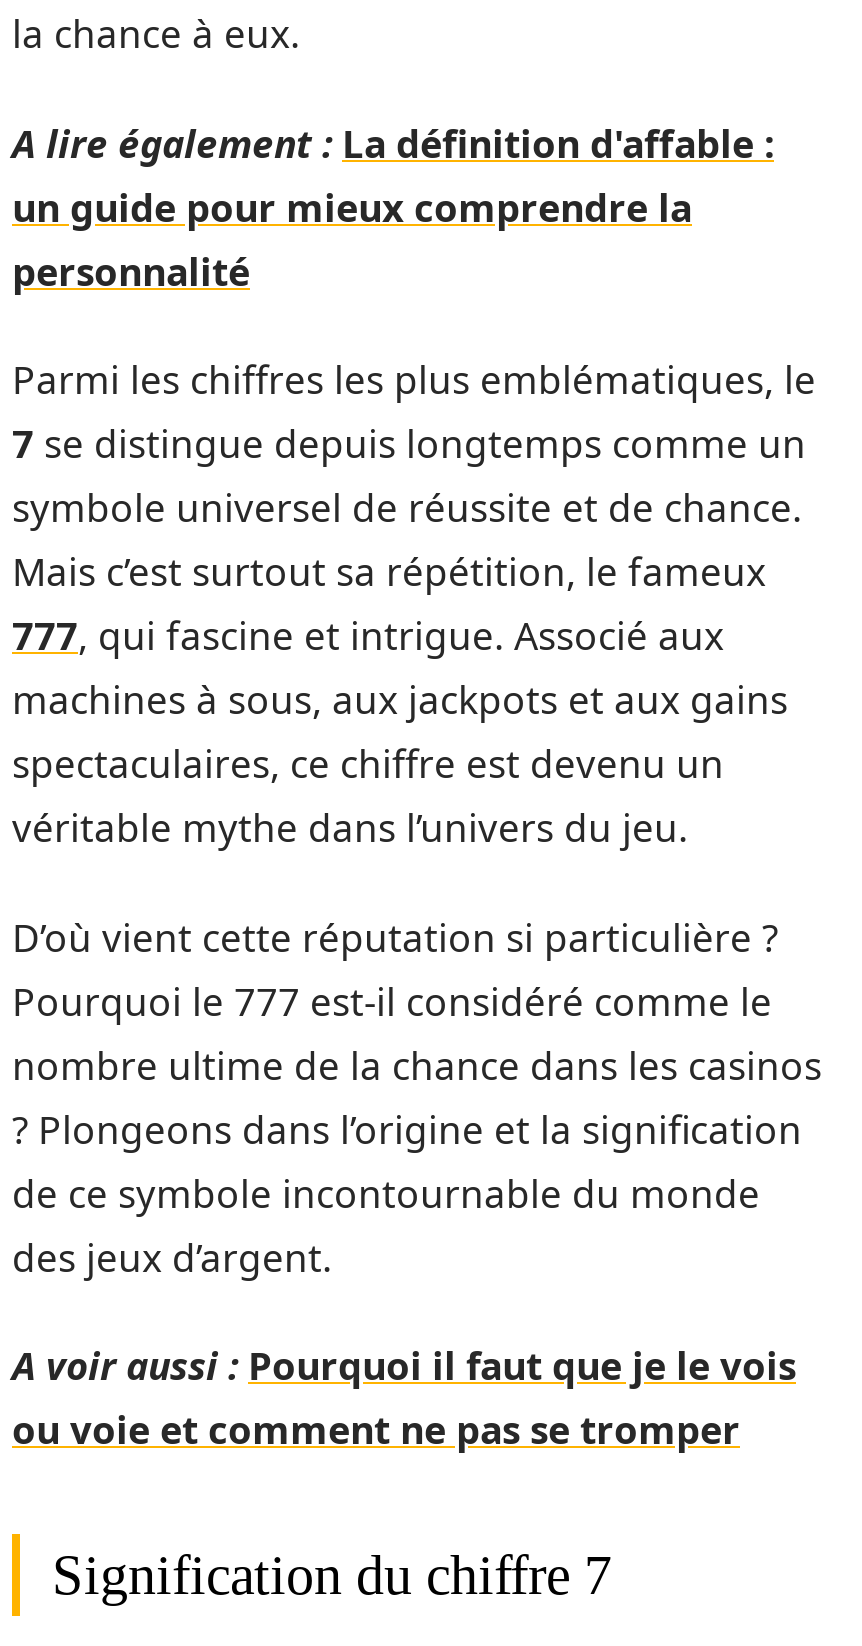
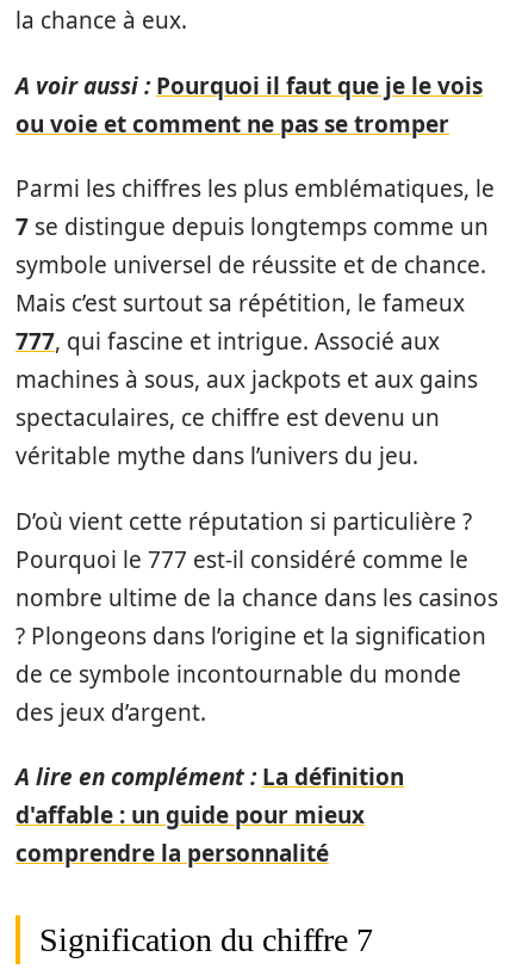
- A lire également : La définition d'affable :
- un guide pour mieux comprendre la
- personnalité

moved up: Parmi les chiffres les plus emblématiques, le | 7 se distingue depuis longtemps comme un | symbole universel de réussite et de chance. | ... | de ce symbole incontournable du monde | des jeux d’argent.

+ A lire en complément : La définition
+ d'affable : un guide pour mieux
+ comprendre la personnalité

moved up: A voir aussi : Pourquoi il faut que je le vois | ou voie et comment ne pas se tromper
